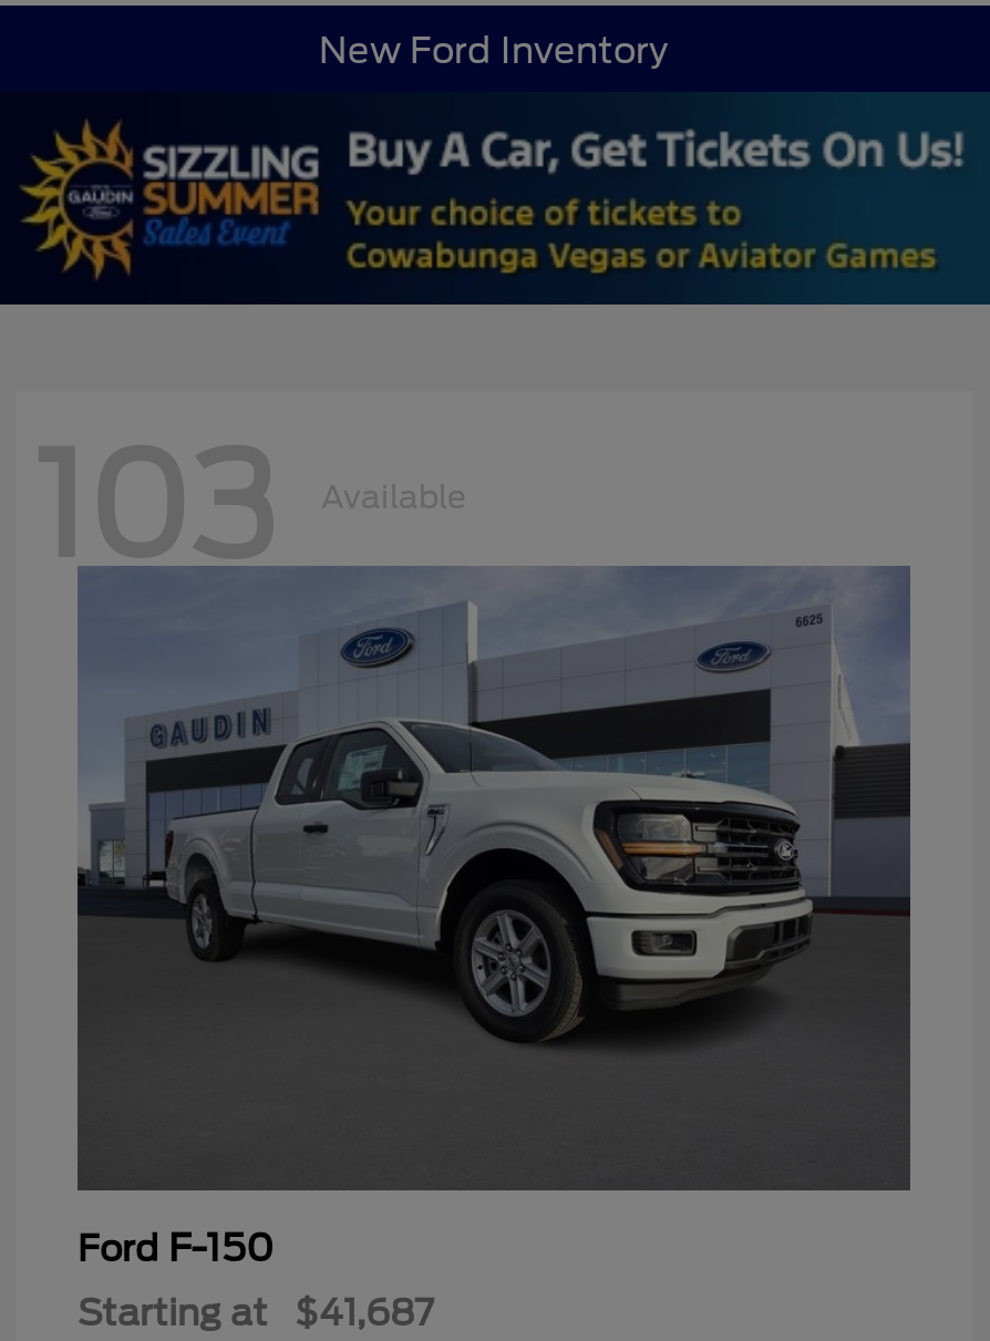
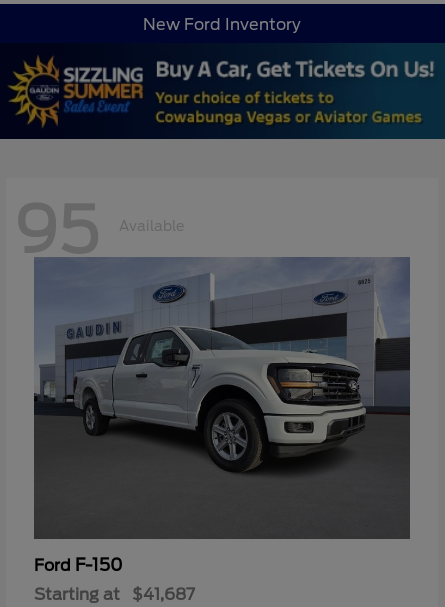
- 103
+ 95
